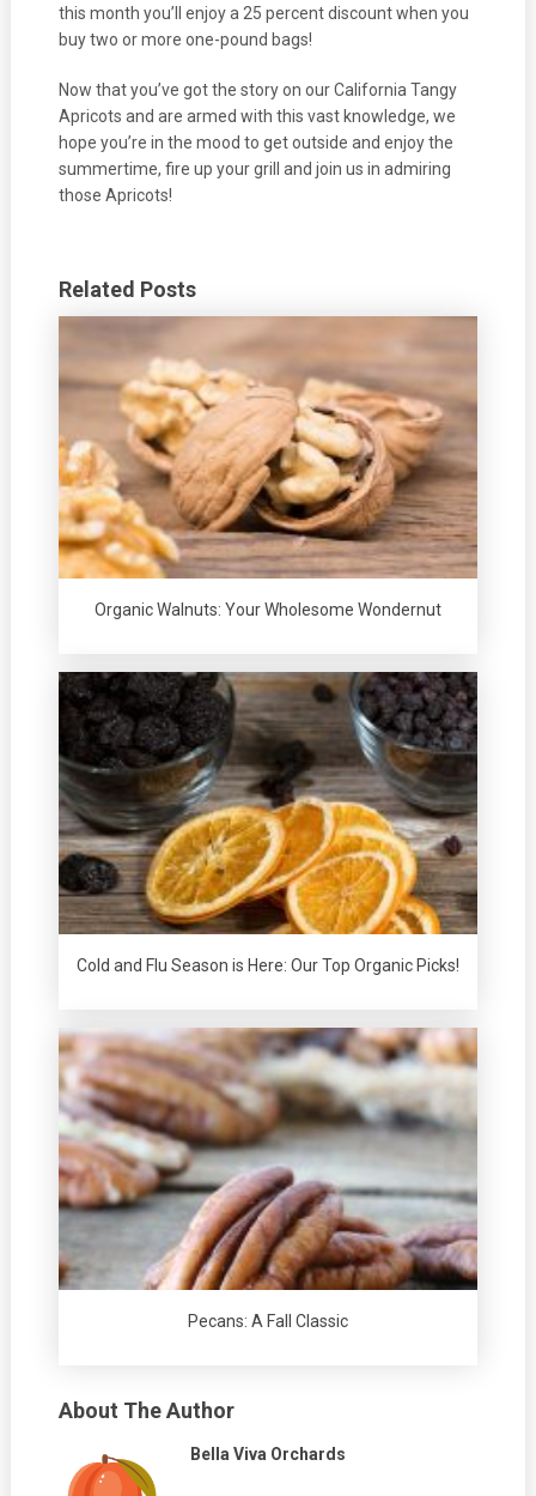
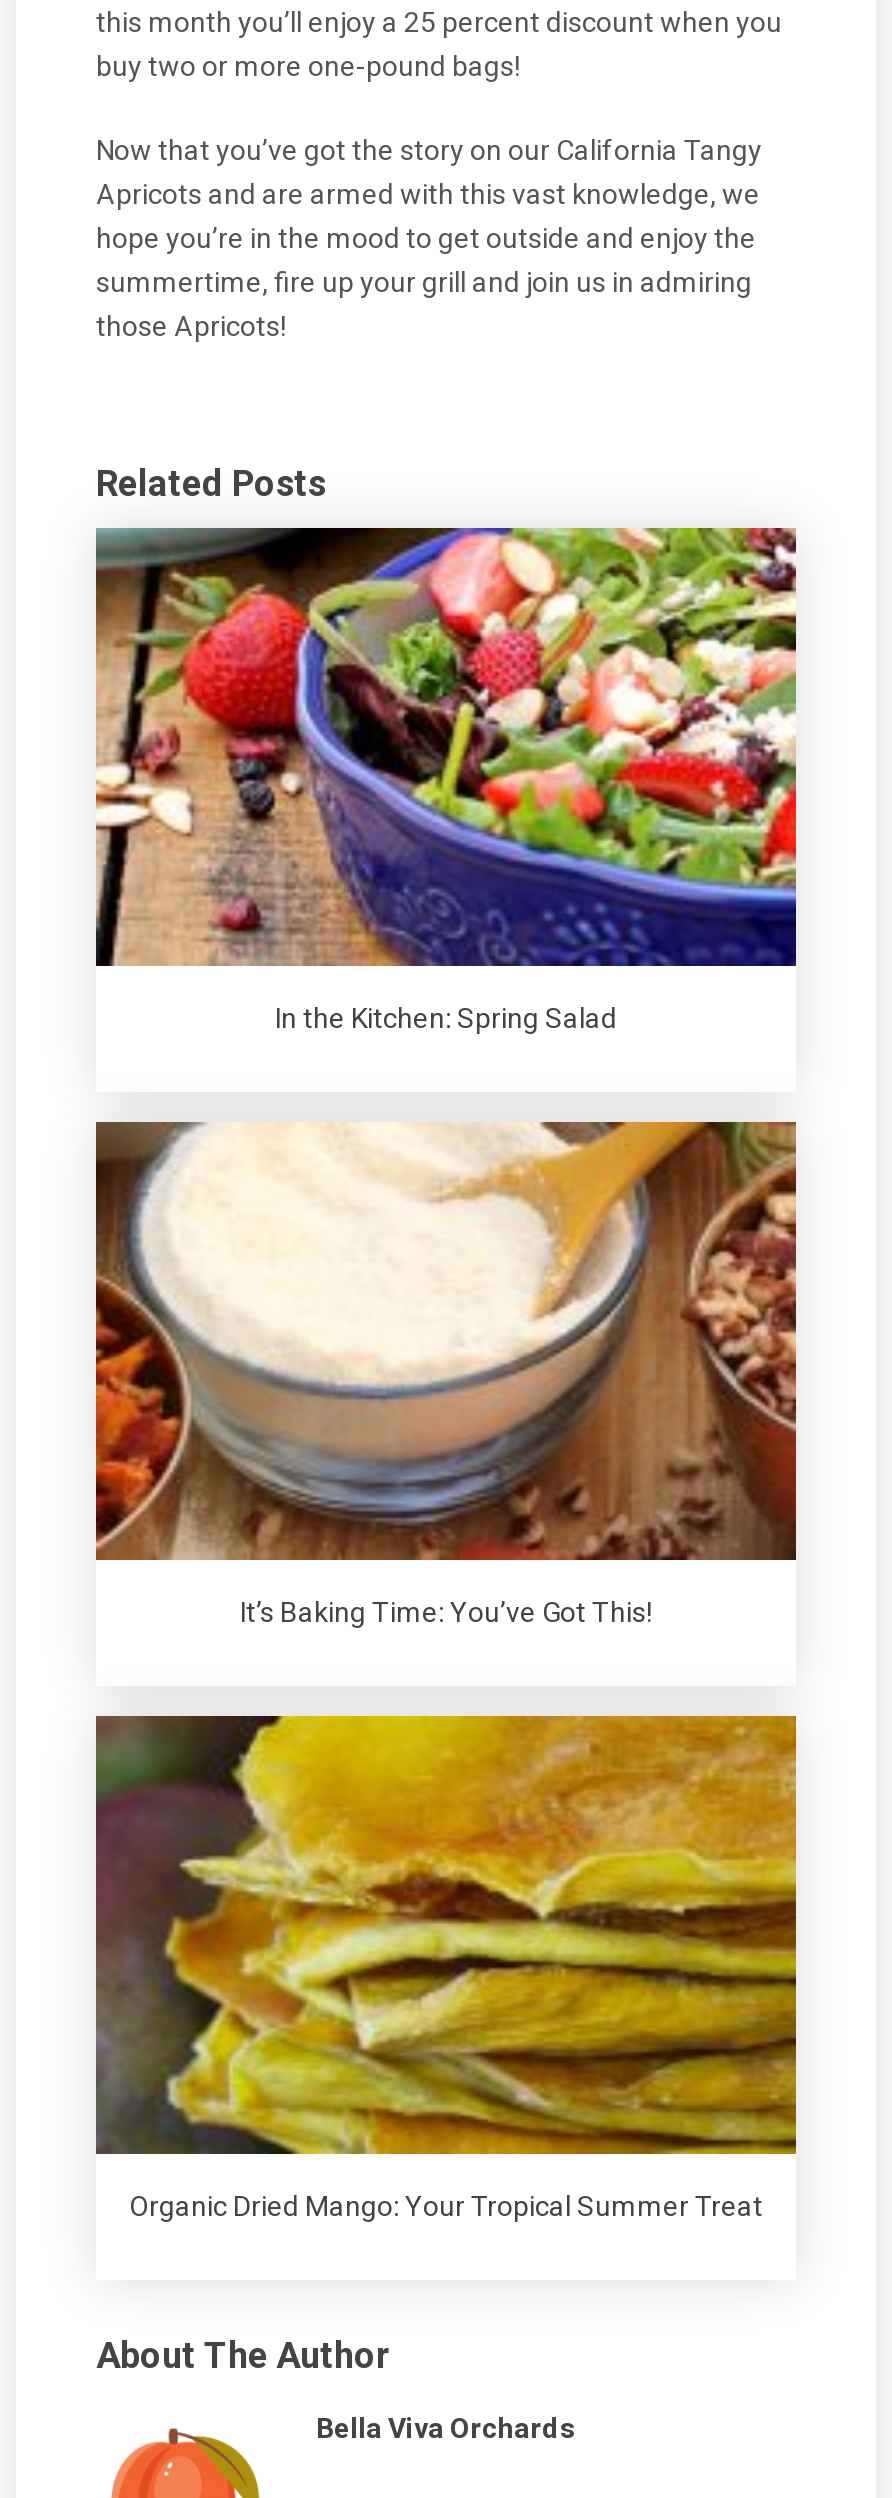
- [image]
- Organic Walnuts: Your Wholesome Wondernut
+ [image]
+ In the Kitchen: Spring Salad

- [image]
- Cold and Flu Season is Here: Our Top Organic Picks!
+ [image]
+ It’s Baking Time: You’ve Got This!

- [image]
- Pecans: A Fall Classic
+ [image]
+ Organic Dried Mango: Your Tropical Summer Treat
